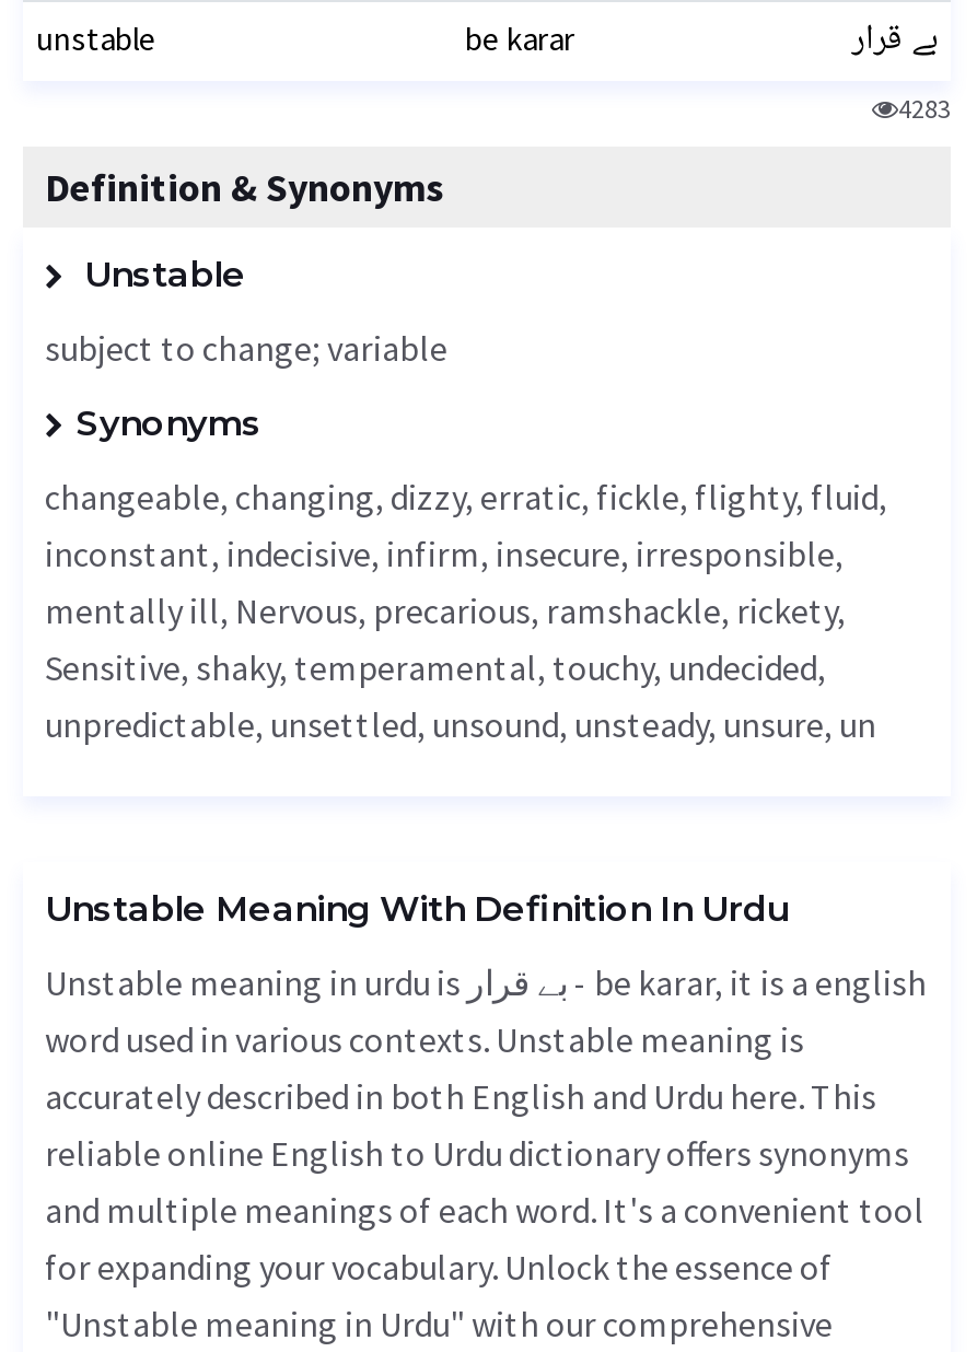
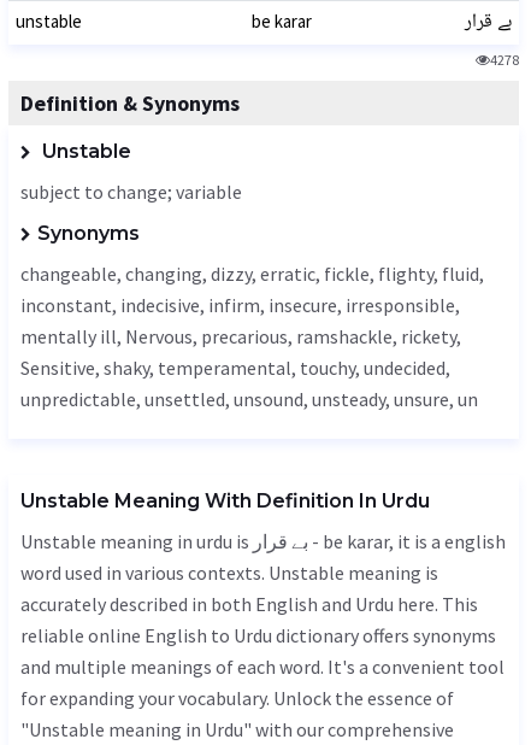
- 4283
+ 4278
